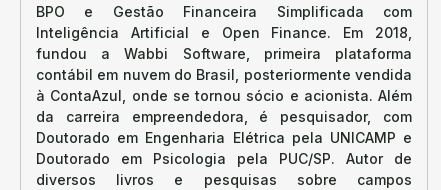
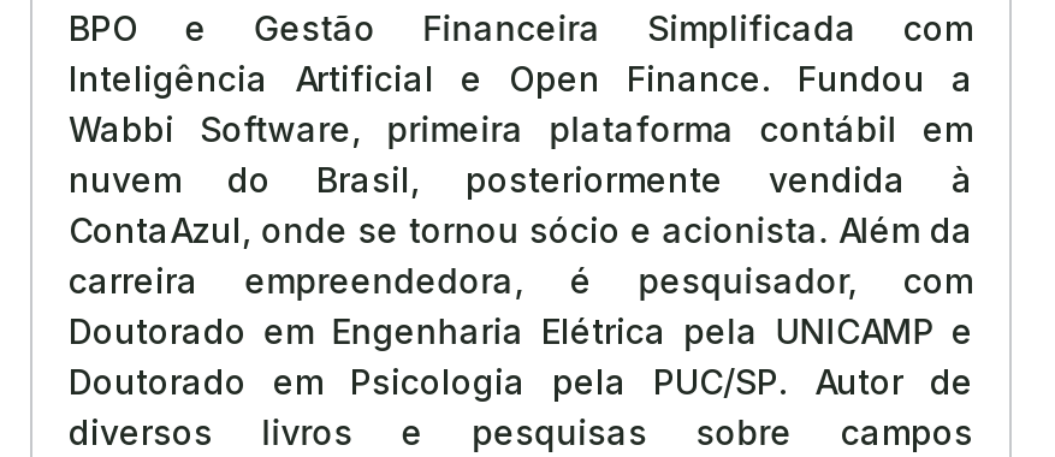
- Inteligência Artificial e Open Finance. Em 2018,
- fundou a Wabbi Software, primeira plataforma
- contábil em nuvem do Brasil, posteriormente vendida
- à ContaAzul, onde se tornou sócio e acionista. Além
- da carreira empreendedora, é pesquisador, com
+ Inteligência Artificial e Open Finance. Fundou a
+ Wabbi Software, primeira plataforma contábil em
+ nuvem do Brasil, posteriormente vendida à
+ ContaAzul, onde se tornou sócio e acionista. Além da
+ carreira empreendedora, é pesquisador, com
